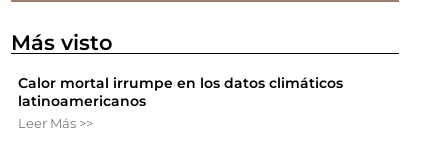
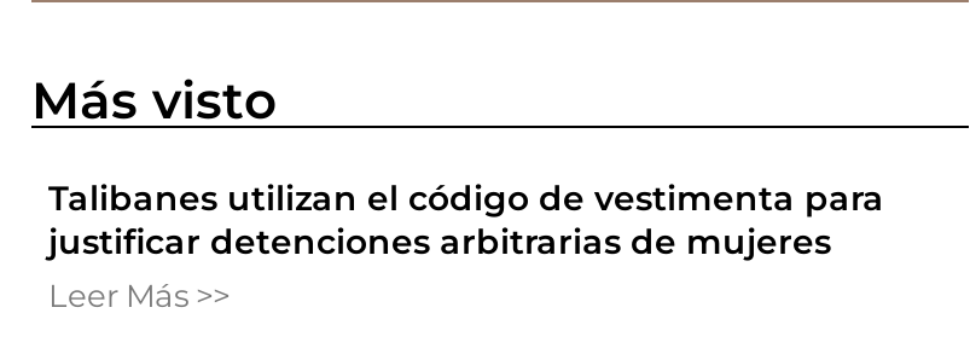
- Calor mortal irrumpe en los datos climáticos
- latinoamericanos
+ Talibanes utilizan el código de vestimenta para
+ justificar detenciones arbitrarias de mujeres
